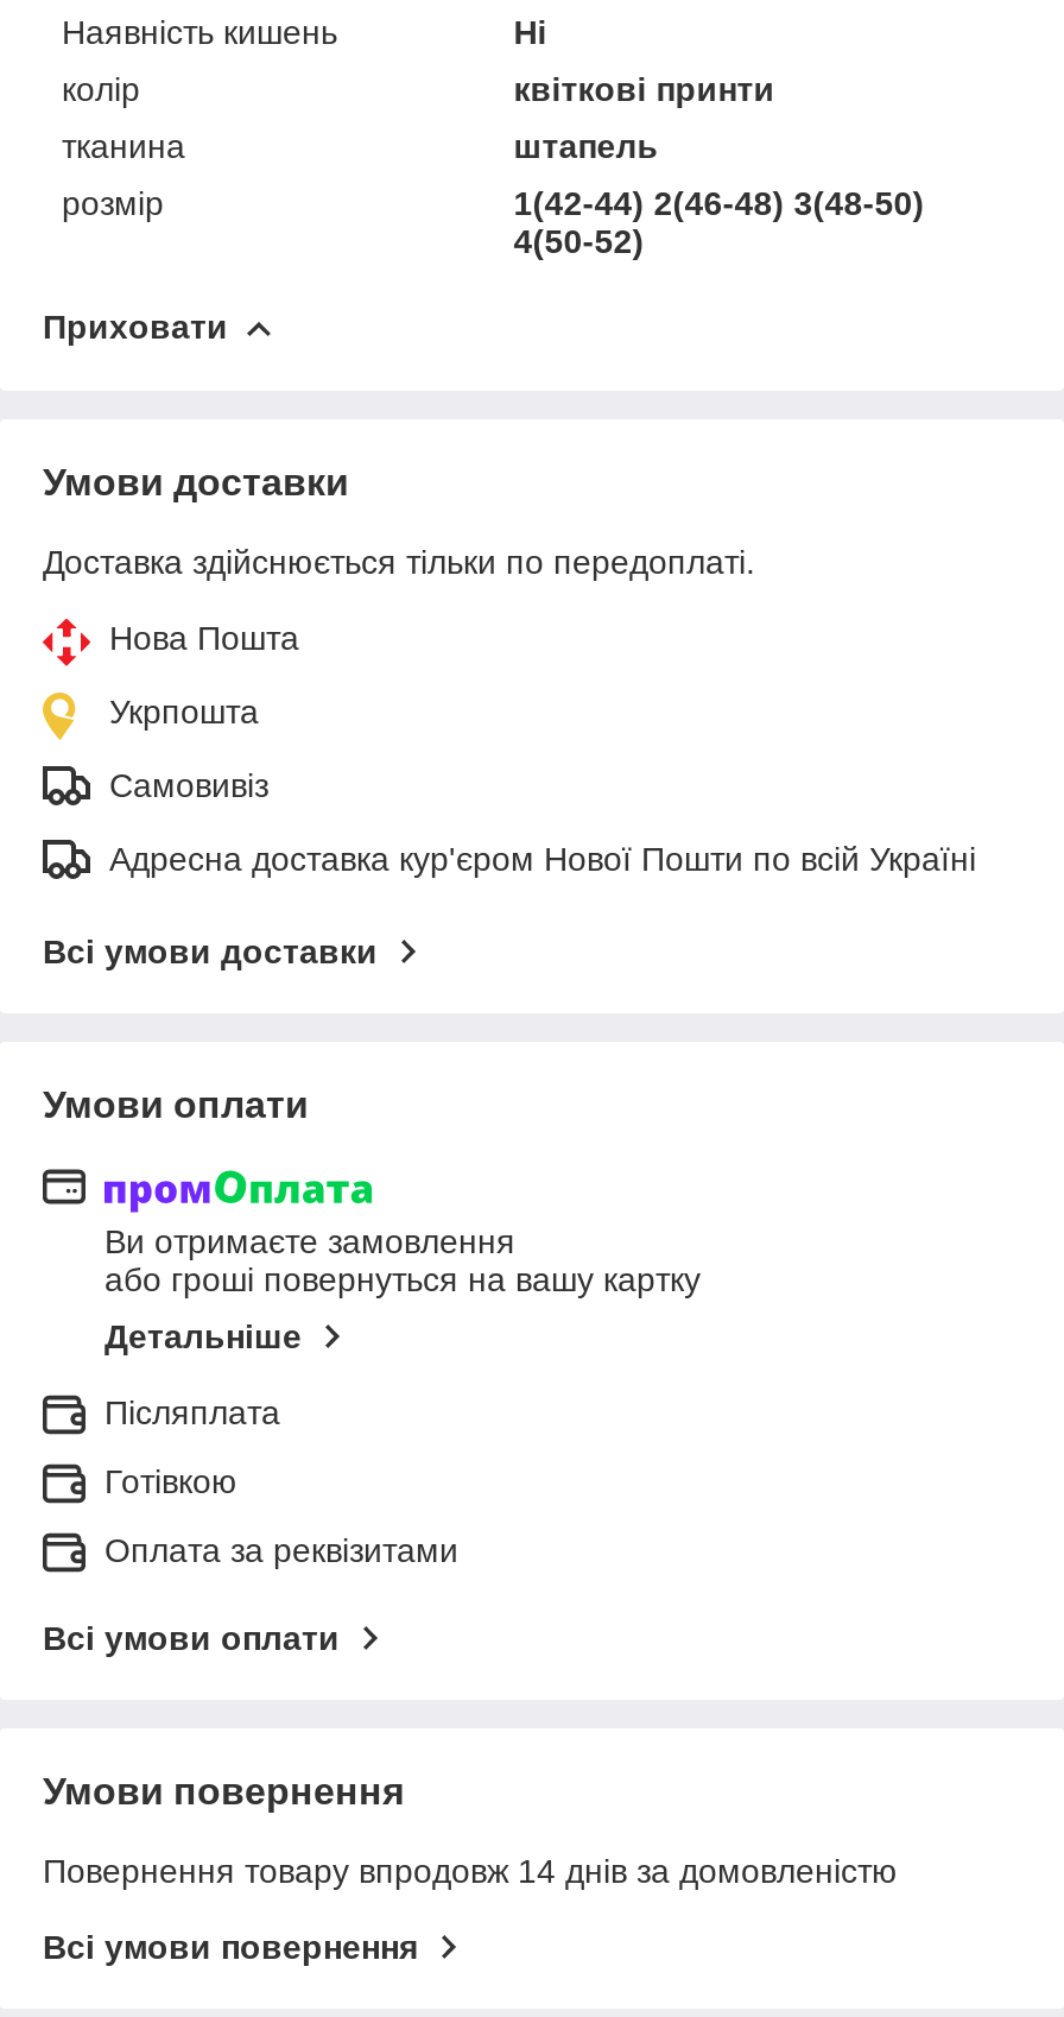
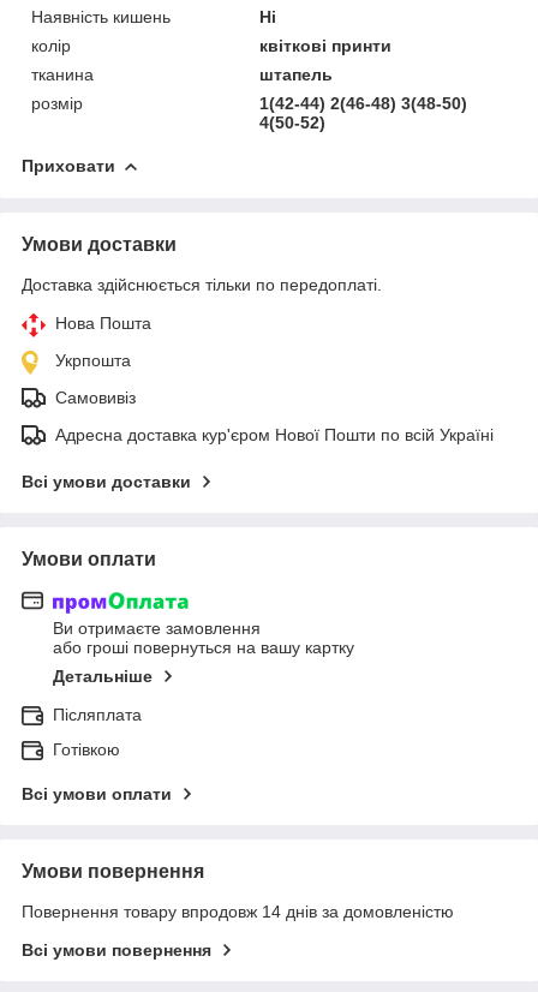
- Оплата за реквізитами
